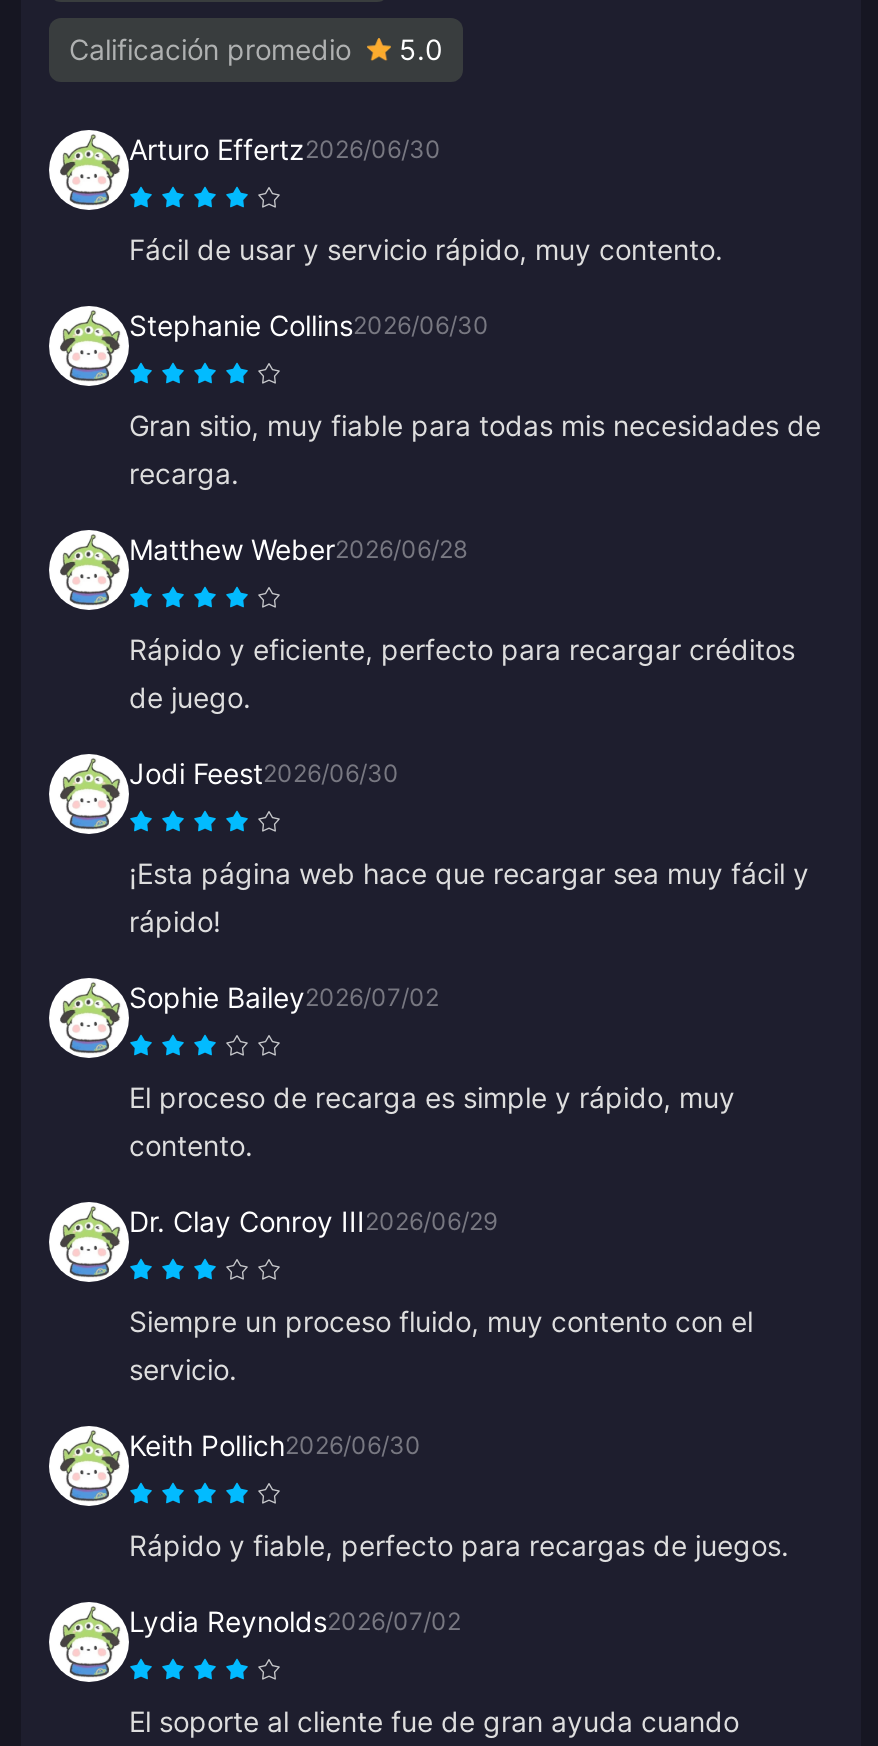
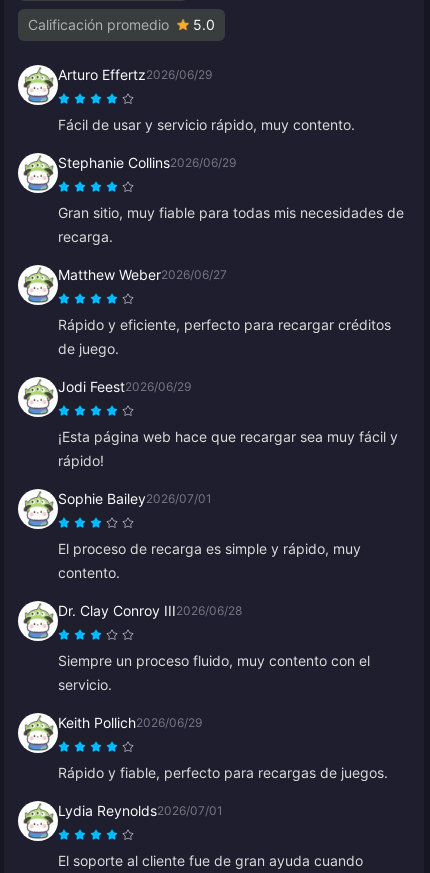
- Arturo Effertz2026/06/30
+ Arturo Effertz2026/06/29

- Stephanie Collins2026/06/30
+ Stephanie Collins2026/06/29

- Matthew Weber2026/06/28
+ Matthew Weber2026/06/27

- Jodi Feest2026/06/30
+ Jodi Feest2026/06/29

- Sophie Bailey2026/07/02
+ Sophie Bailey2026/07/01

- Dr. Clay Conroy III2026/06/29
+ Dr. Clay Conroy III2026/06/28

- Keith Pollich2026/06/30
+ Keith Pollich2026/06/29

- Lydia Reynolds2026/07/02
+ Lydia Reynolds2026/07/01
